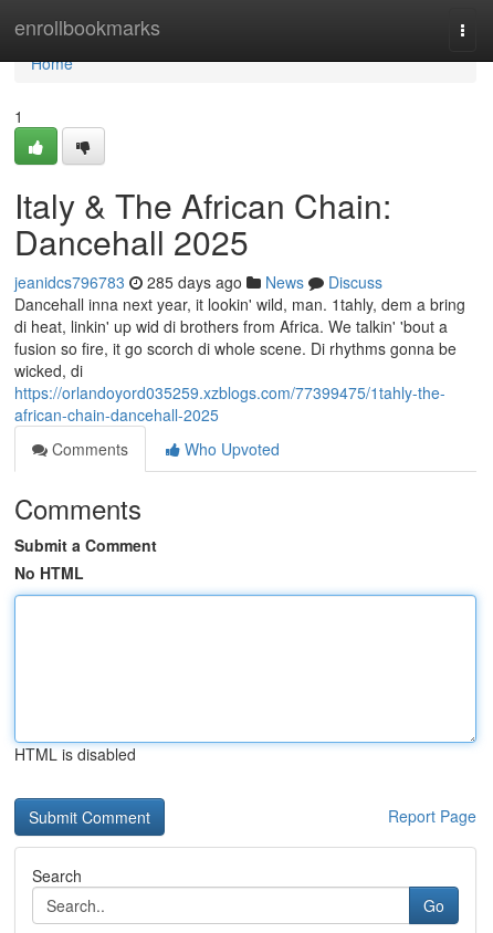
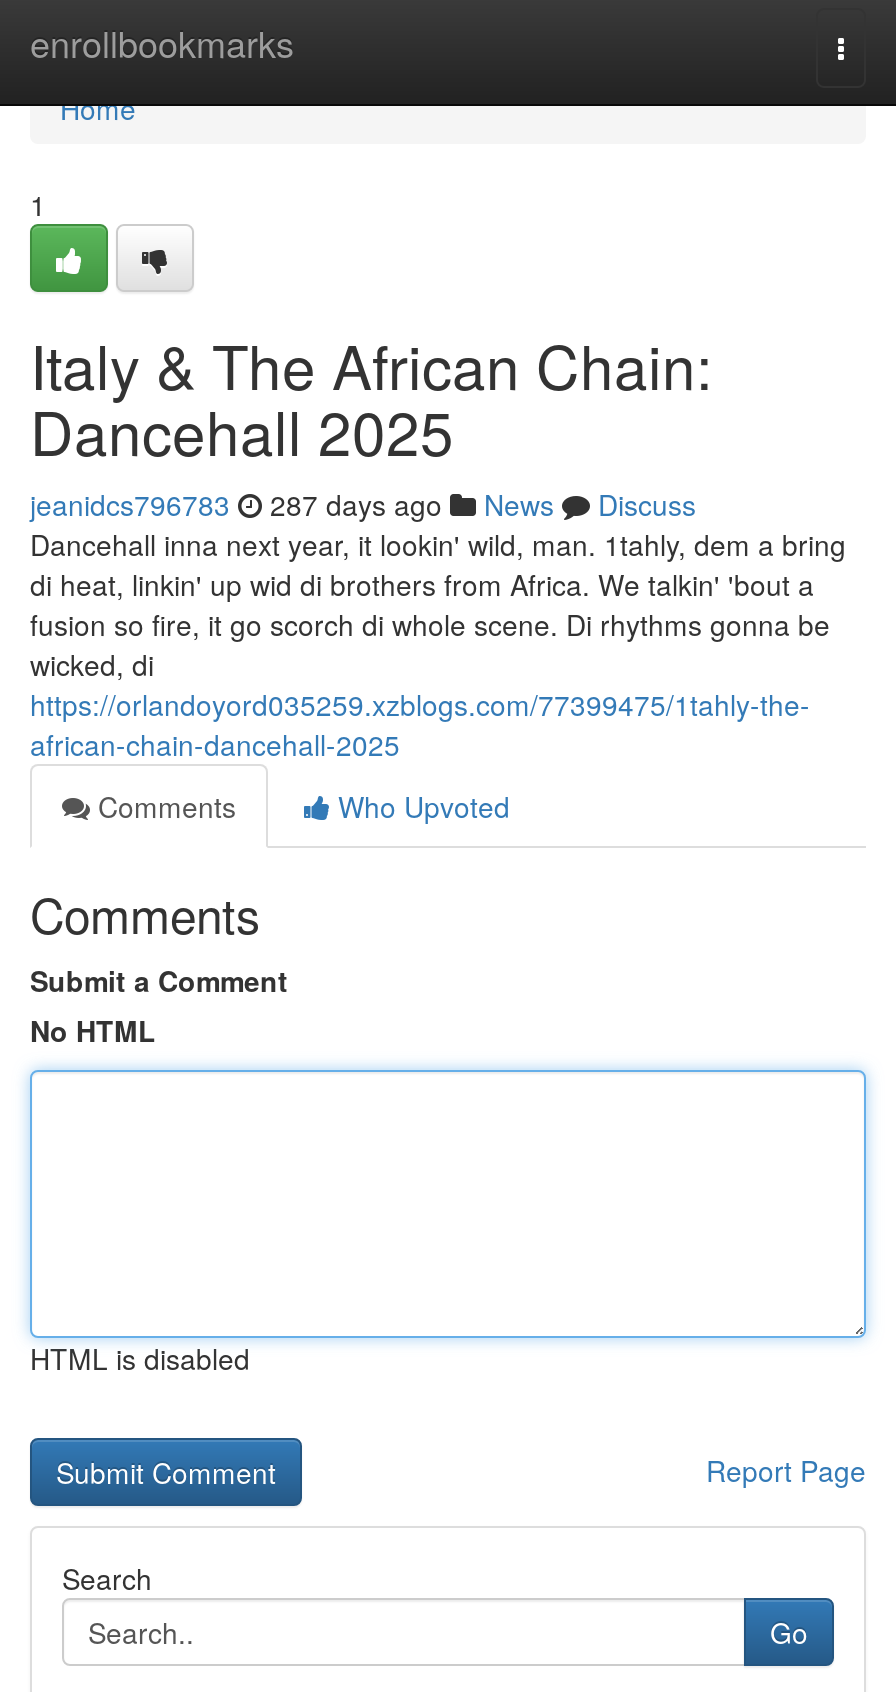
- jeanidcs796783 285 days ago News Discuss
+ jeanidcs796783 287 days ago News Discuss
